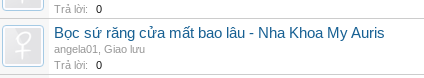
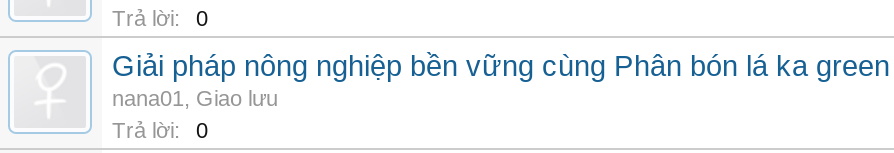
- Bọc sứ răng cửa mất bao lâu - Nha Khoa My Auris
- angela01, Giao lưu
+ Giải pháp nông nghiệp bền vững cùng Phân bón lá ka green
+ nana01, Giao lưu
